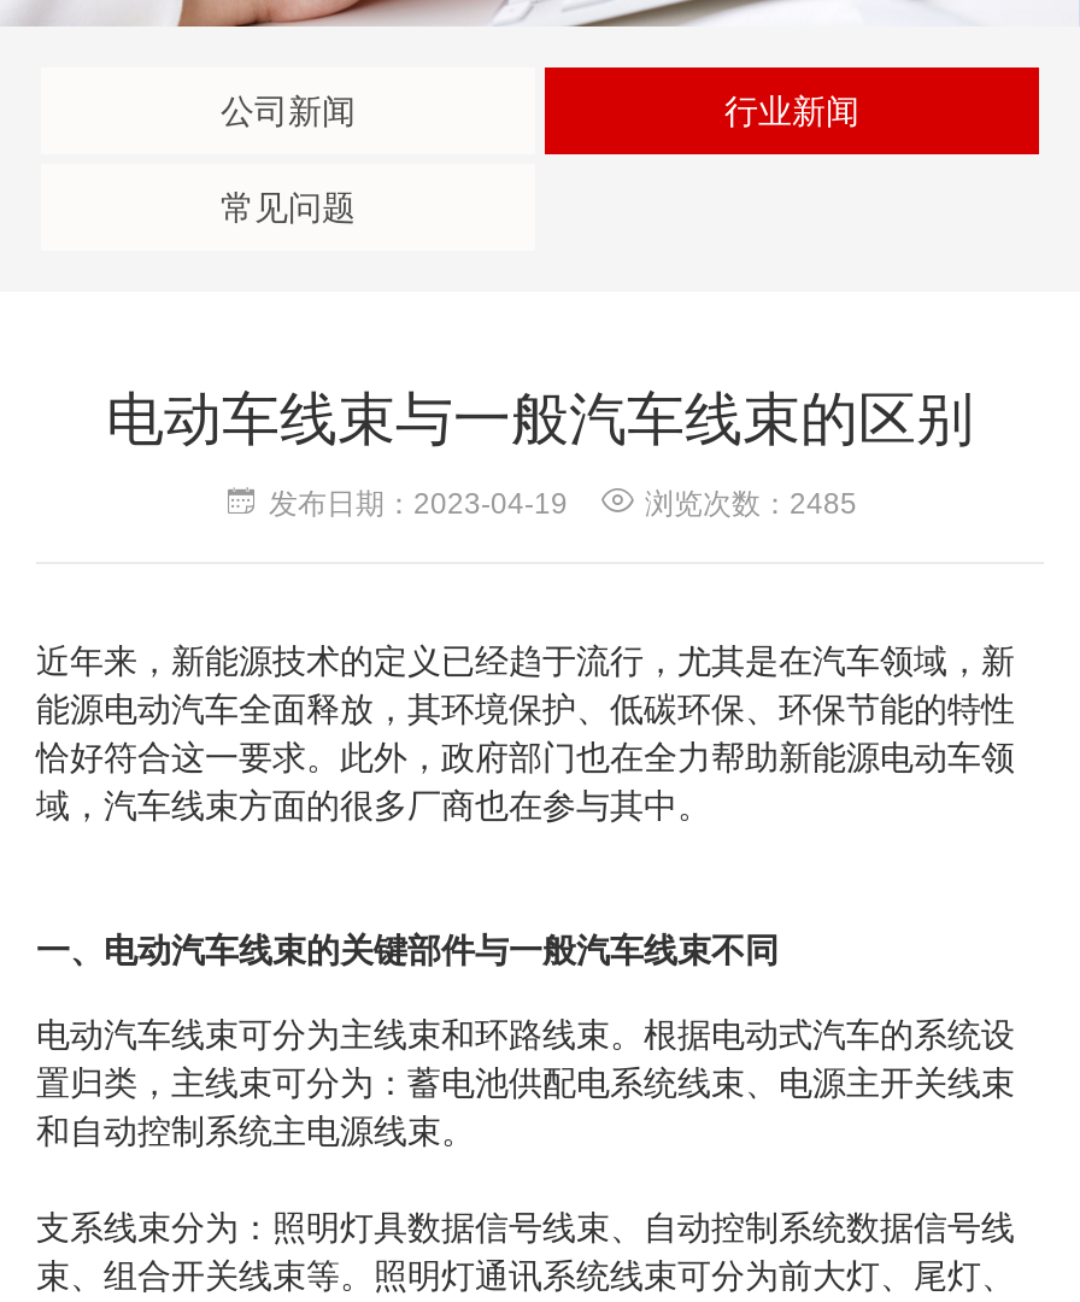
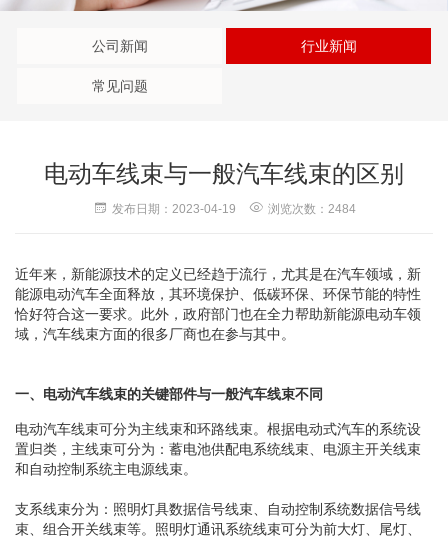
- 浏览次数：2485
+ 浏览次数：2484
